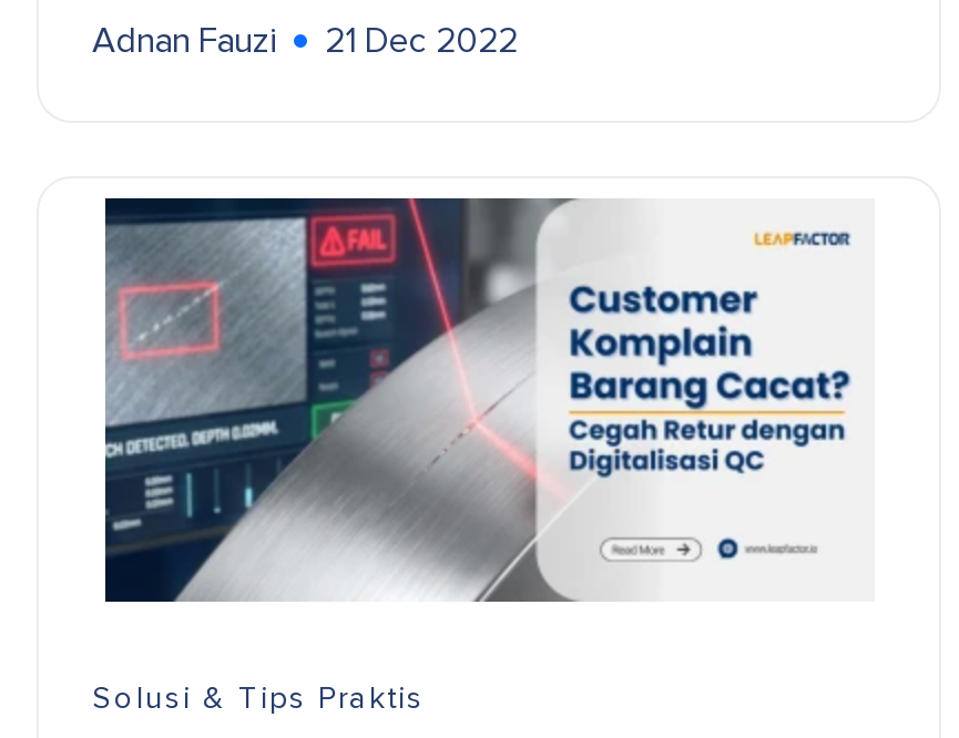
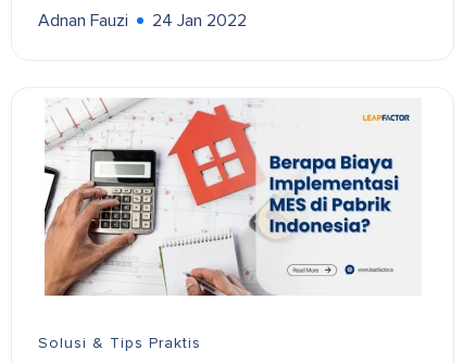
- Adnan Fauzi 21 Dec 2022
+ Adnan Fauzi 24 Jan 2022

- [image]
+ [image]
